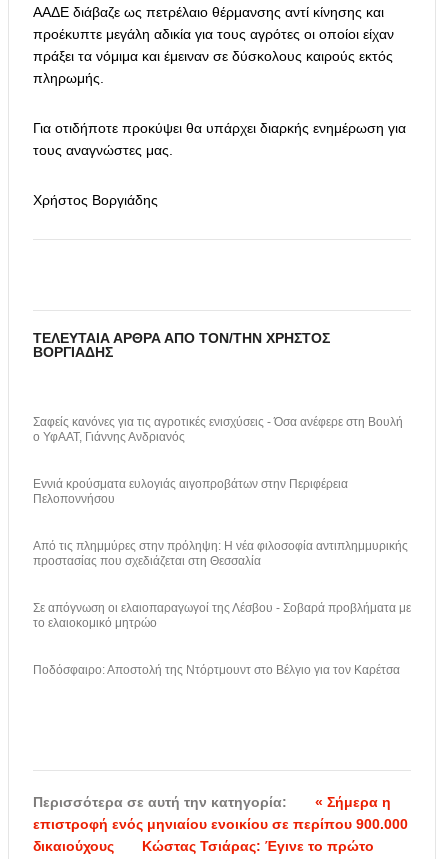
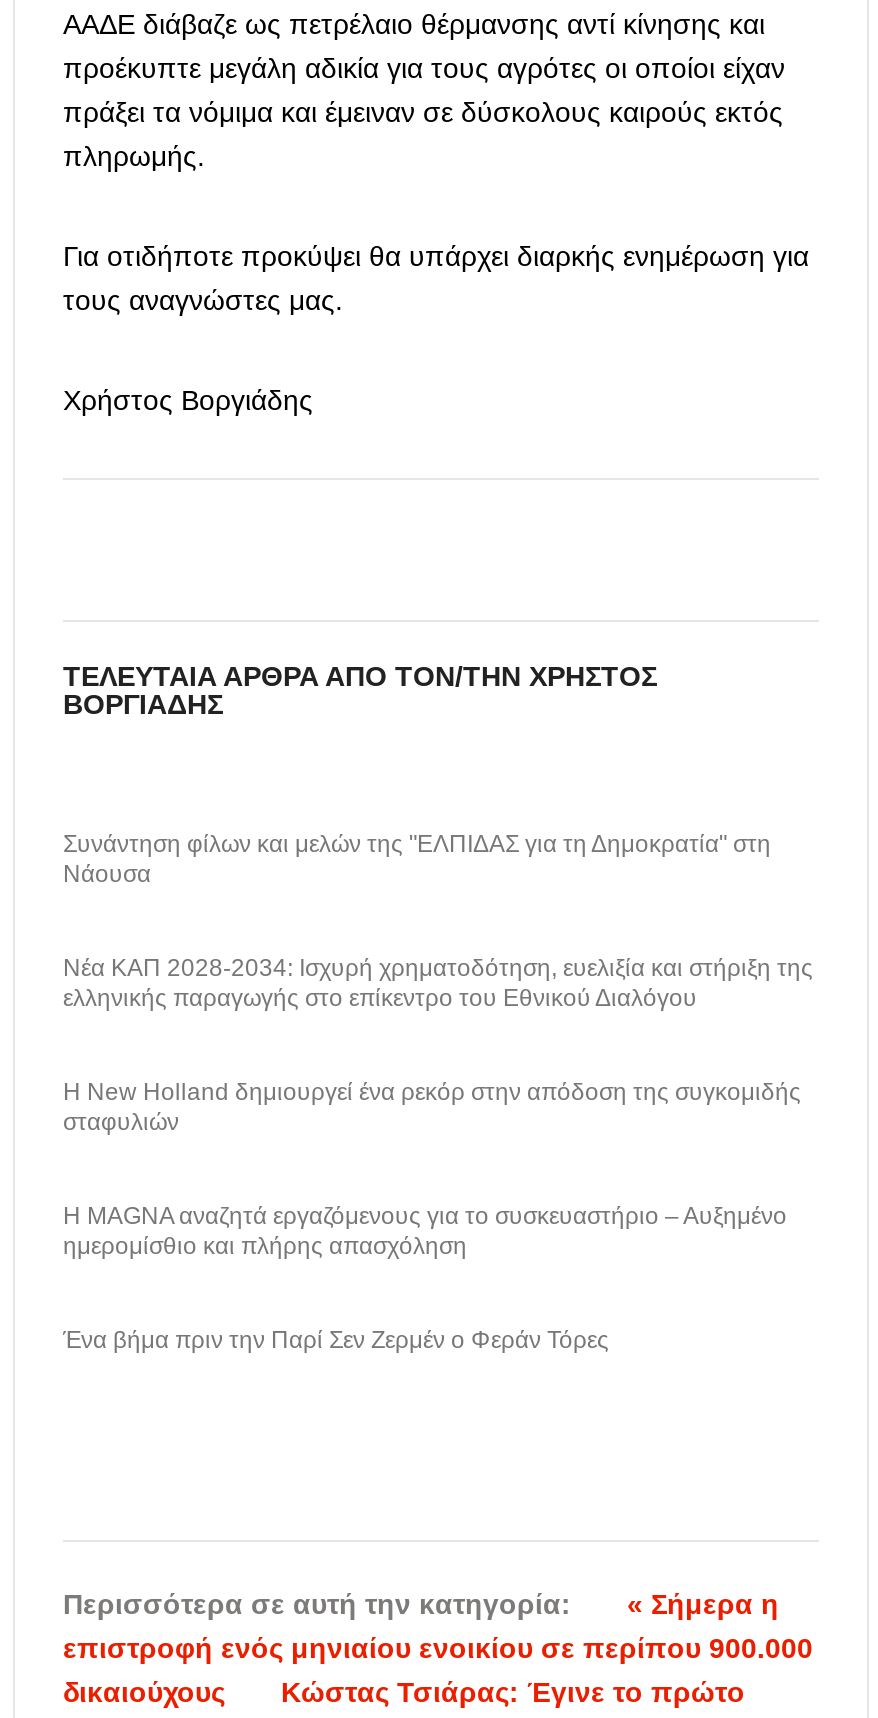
- Σαφείς κανόνες για τις αγροτικές ενισχύσεις - Όσα ανέφερε στη Βουλή
- ο ΥφΑΑΤ, Γιάννης Ανδριανός
+ Συνάντηση φίλων και μελών της "ΕΛΠΙΔΑΣ για τη Δημοκρατία" στη
+ Νάουσα

- Εννιά κρούσματα ευλογιάς αιγοπροβάτων στην Περιφέρεια
- Πελοποννήσου
+ Νέα ΚΑΠ 2028-2034: Ισχυρή χρηματοδότηση, ευελιξία και στήριξη της
+ ελληνικής παραγωγής στο επίκεντρο του Εθνικού Διαλόγου

- Από τις πλημμύρες στην πρόληψη: Η νέα φιλοσοφία αντιπλημμυρικής
- προστασίας που σχεδιάζεται στη Θεσσαλία
+ Η New Holland δημιουργεί ένα ρεκόρ στην απόδοση της συγκομιδής
+ σταφυλιών

- Σε απόγνωση οι ελαιοπαραγωγοί της Λέσβου - Σοβαρά προβλήματα με
- το ελαιοκομικό μητρώο
+ Η MAGNA αναζητά εργαζόμενους για το συσκευαστήριο – Αυξημένο
+ ημερομίσθιο και πλήρης απασχόληση

- Ποδόσφαιρο: Αποστολή της Ντόρτμουντ στο Βέλγιο για τον Καρέτσα
+ Ένα βήμα πριν την Παρί Σεν Ζερμέν ο Φεράν Τόρες
